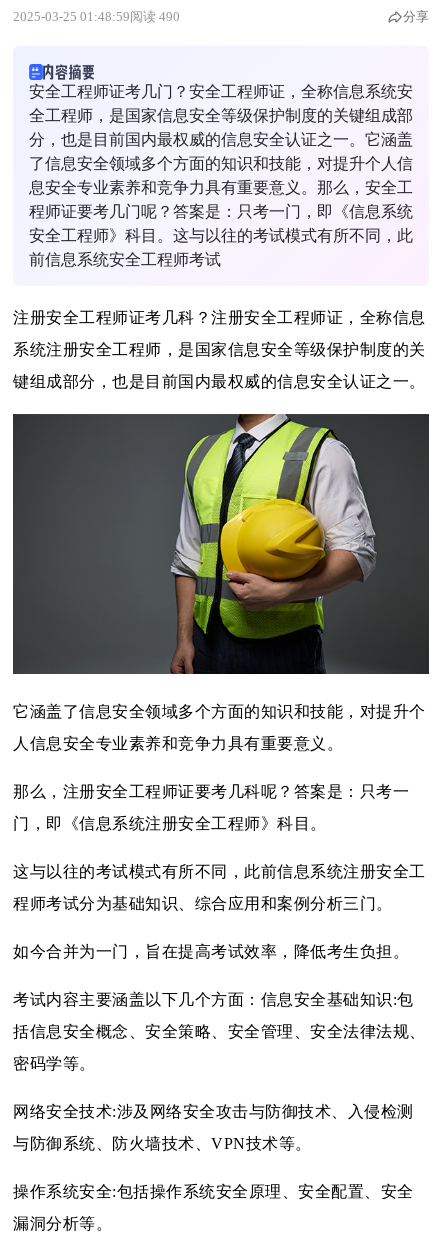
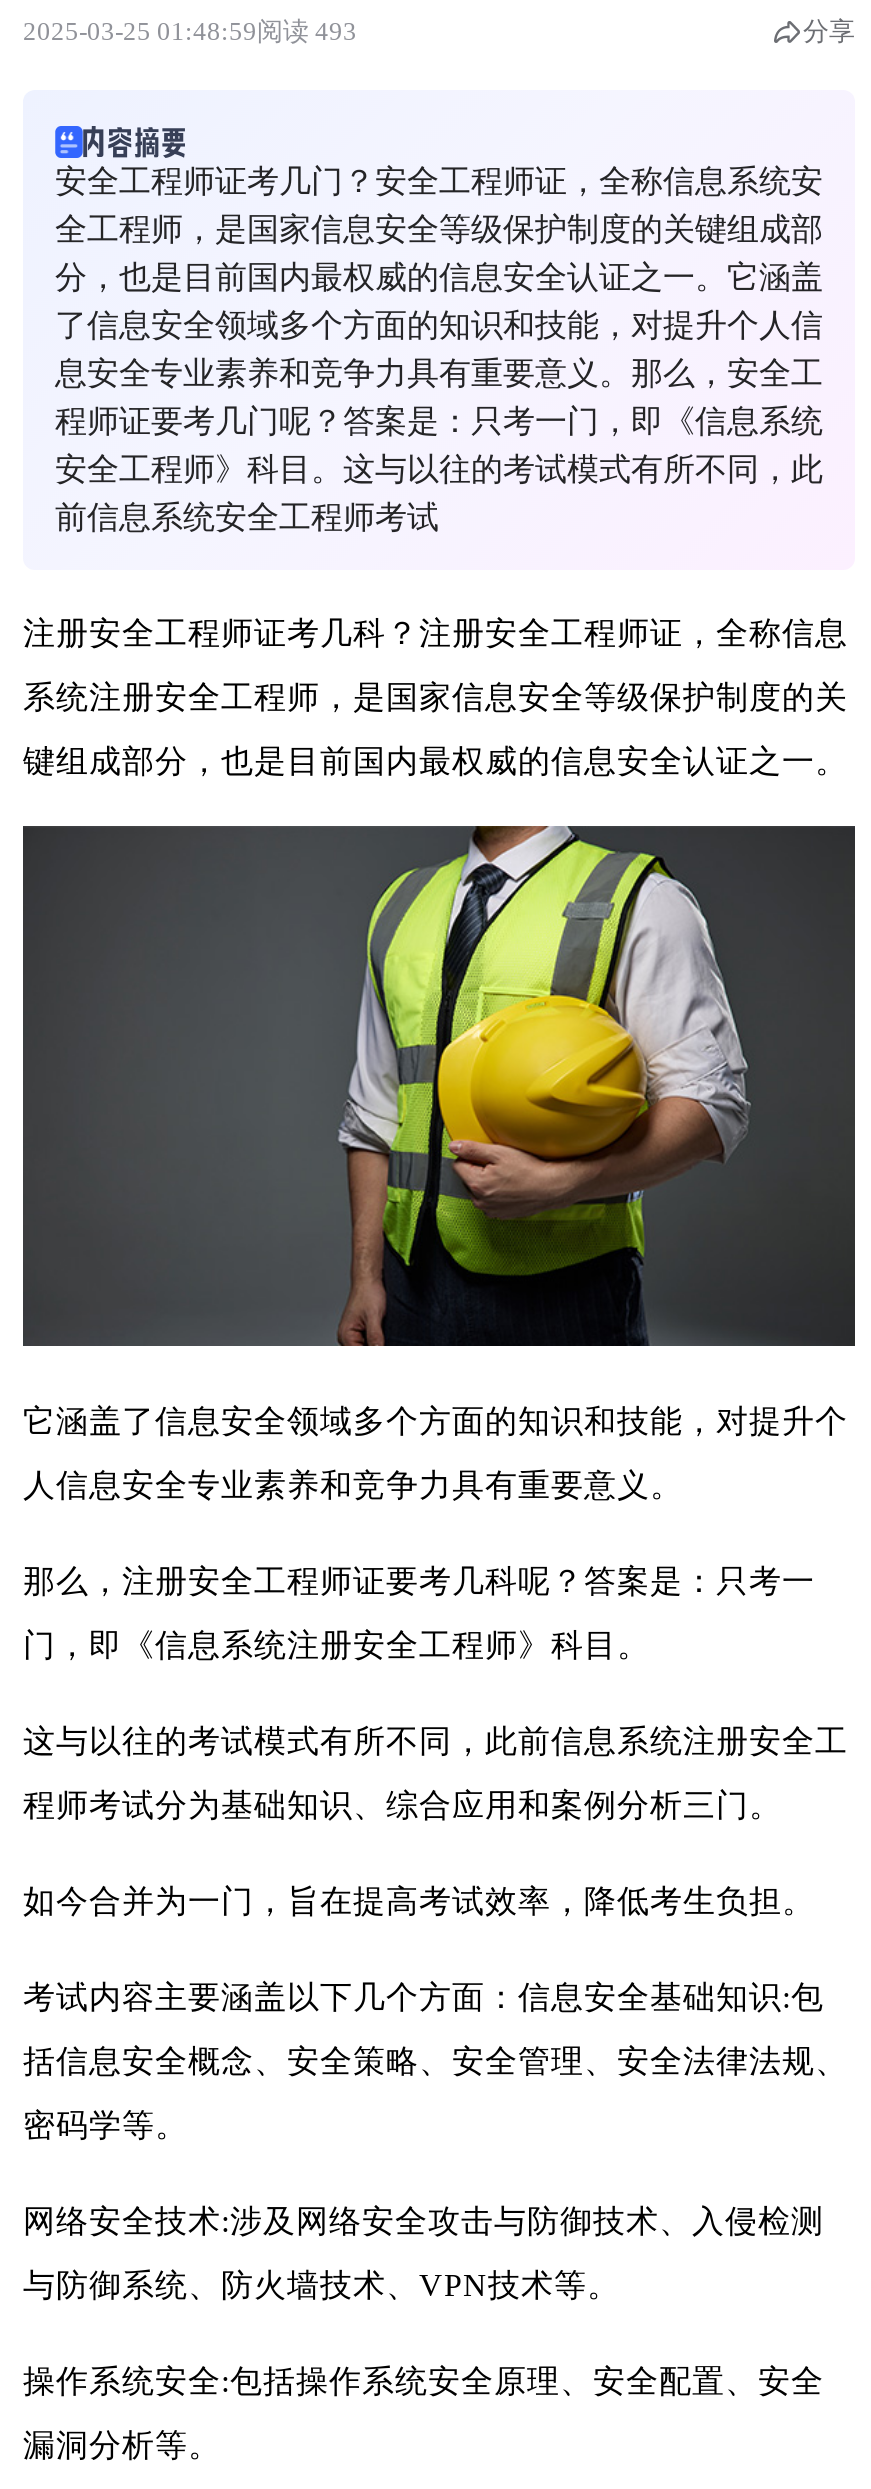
- 2025-03-25 01:48:59阅读 490
+ 2025-03-25 01:48:59阅读 493
